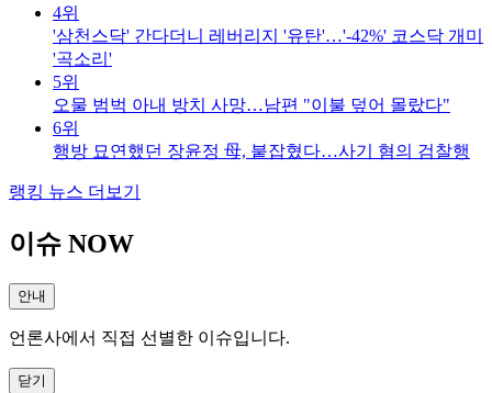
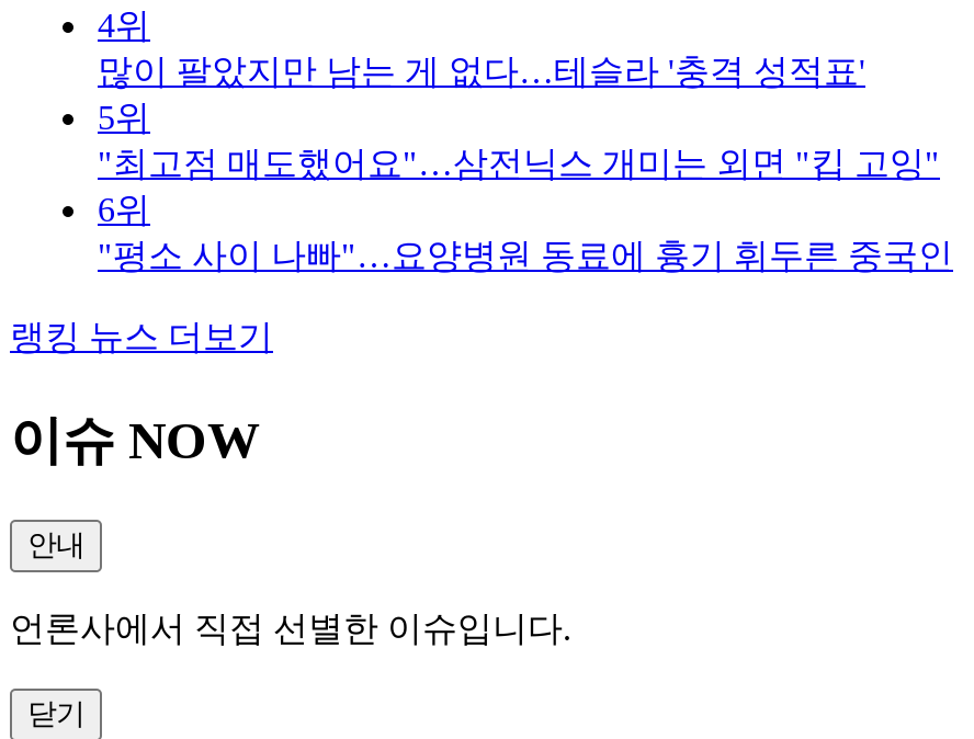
- '삼천스닥' 간다더니 레버리지 '유탄'…'-42%' 코스닥 개미
- '곡소리'
+ 많이 팔았지만 남는 게 없다…테슬라 '충격 성적표'

- 오물 범벅 아내 방치 사망…남편 "이불 덮어 몰랐다"
+ "최고점 매도했어요"…삼전닉스 개미는 외면 "킵 고잉"

- 행방 묘연했던 장윤정 母, 붙잡혔다…사기 혐의 검찰행
+ "평소 사이 나빠"…요양병원 동료에 흉기 휘두른 중국인
